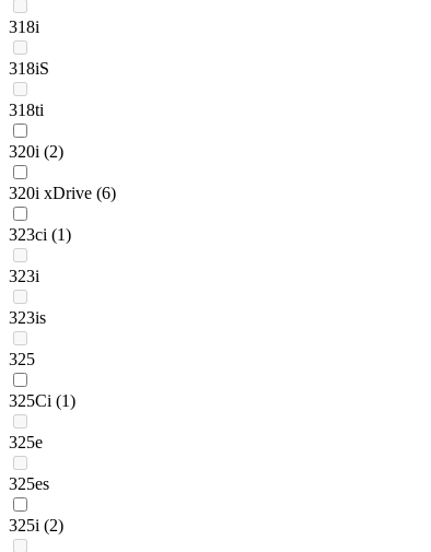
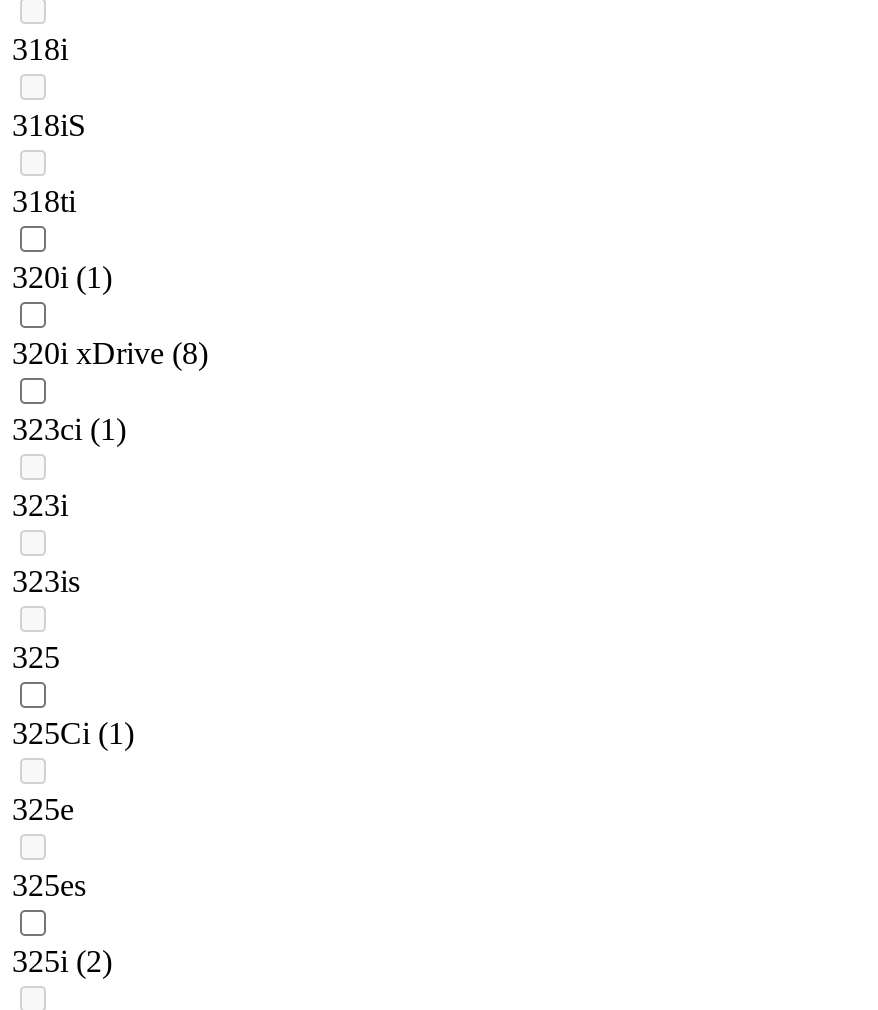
- 320i (2)
+ 320i (1)

- 320i xDrive (6)
+ 320i xDrive (8)
